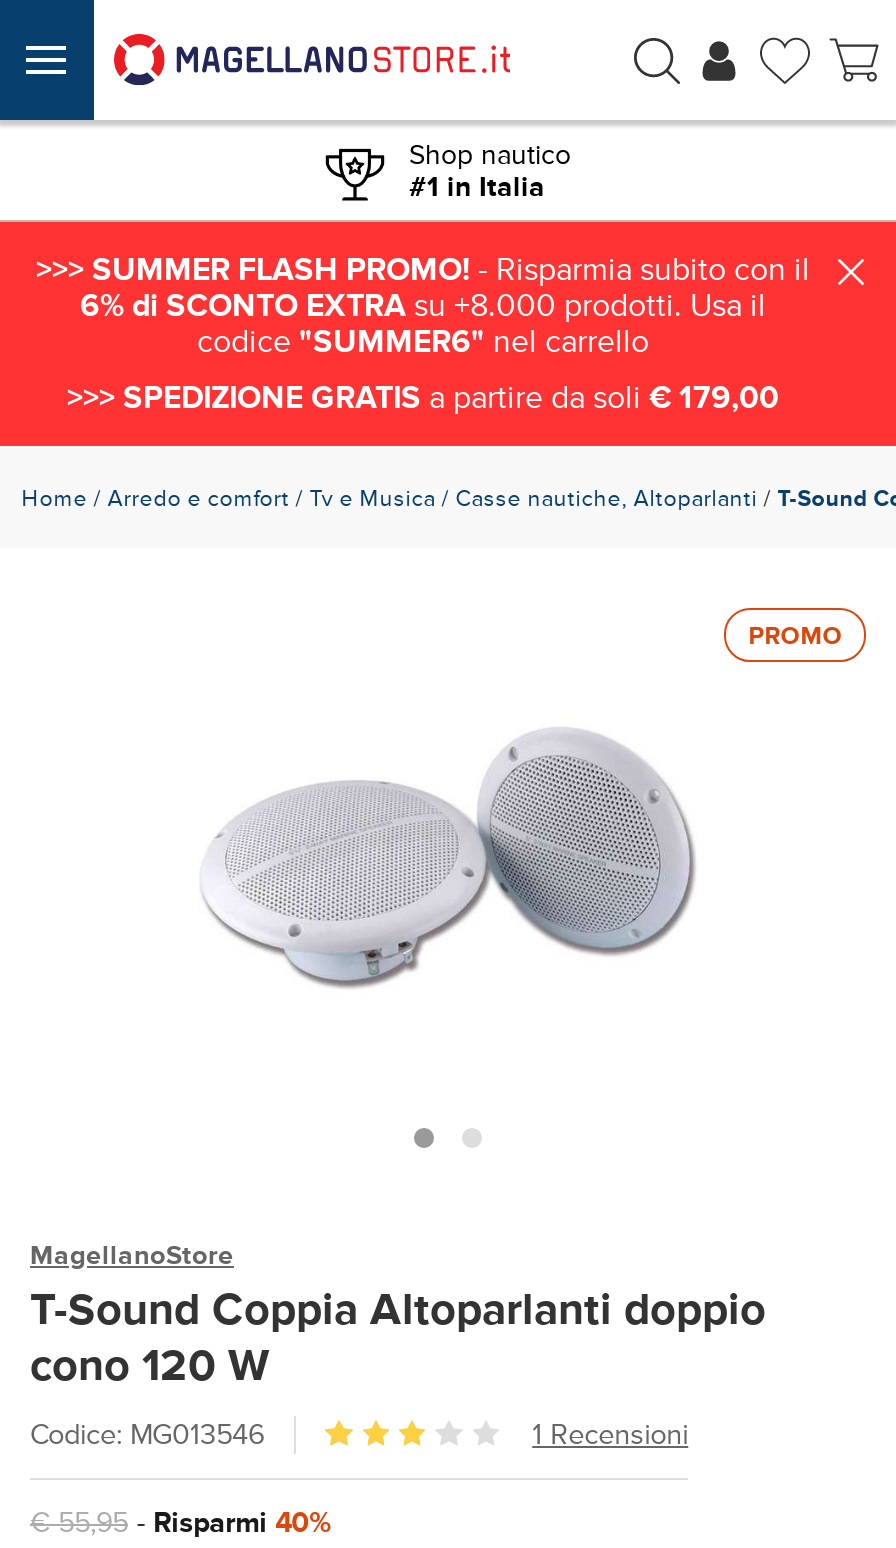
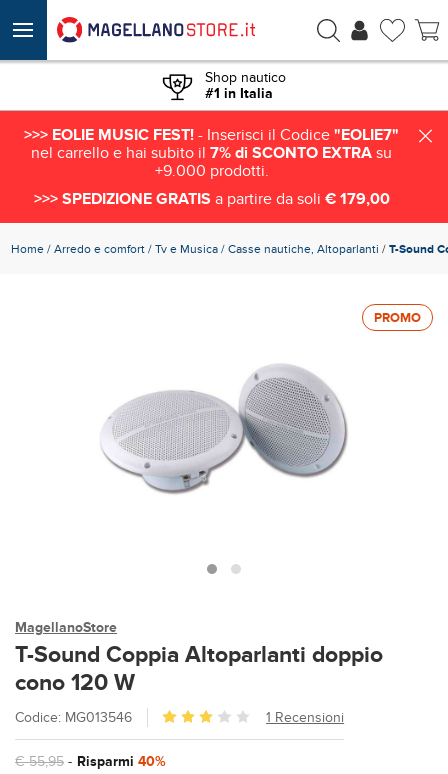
- >>> SUMMER FLASH PROMO! - Risparmia subito con il
- 6% di SCONTO EXTRA su +8.000 prodotti. Usa il
- codice "SUMMER6" nel carrello
+ >>> EOLIE MUSIC FEST! - Inserisci il Codice "EOLIE7"
+ nel carrello e hai subito il 7% di SCONTO EXTRA su
+ +9.000 prodotti.
